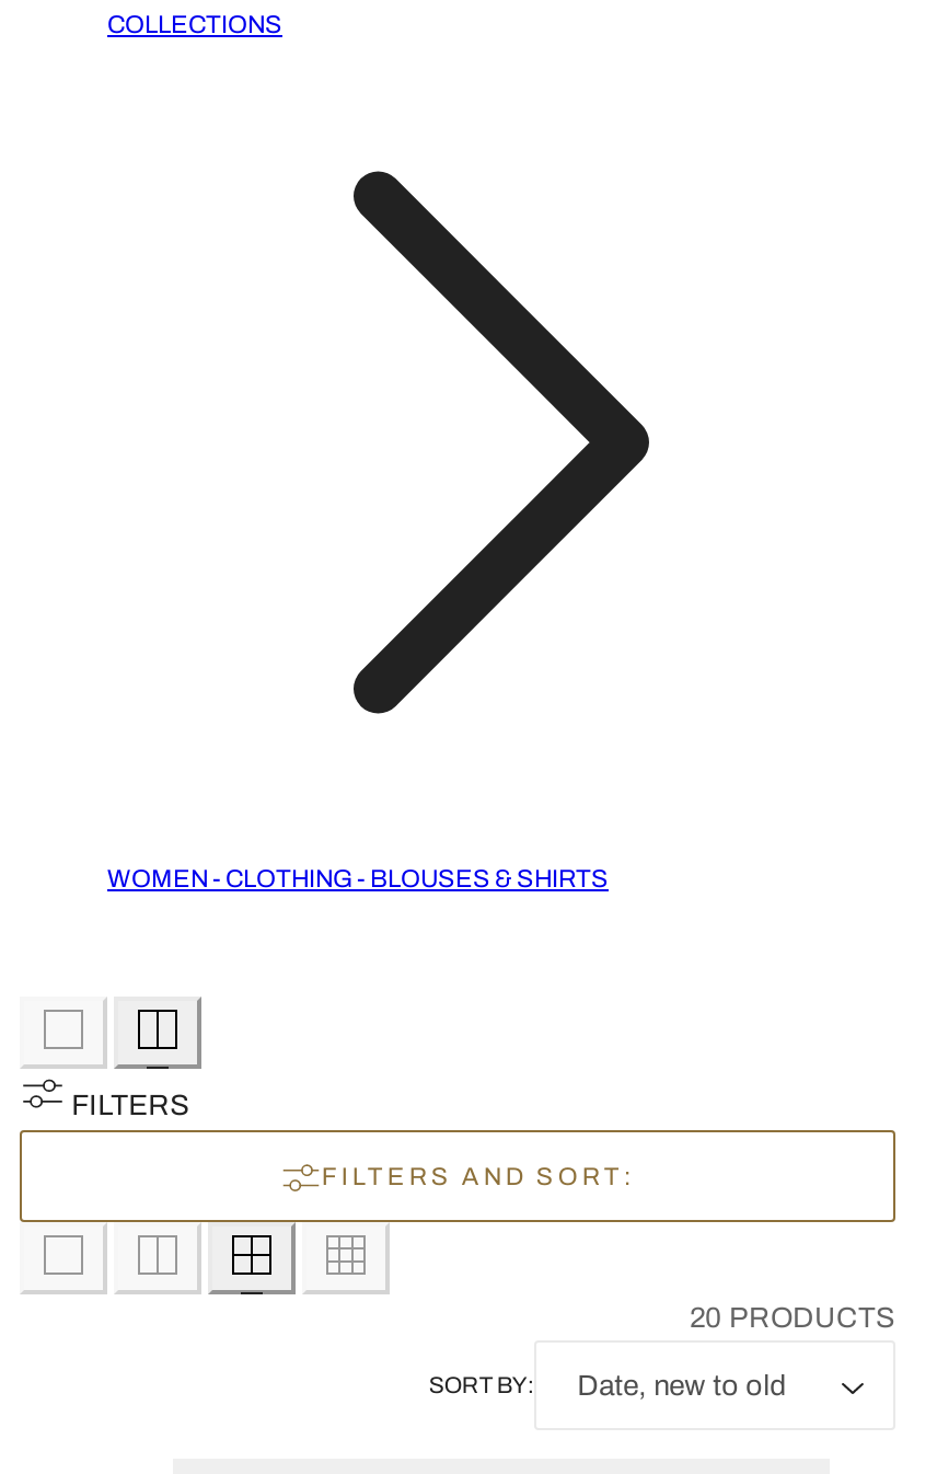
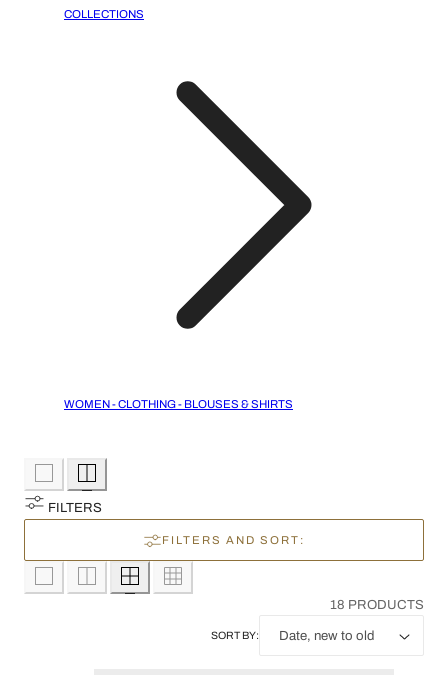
- 20 PRODUCTS
+ 18 PRODUCTS
